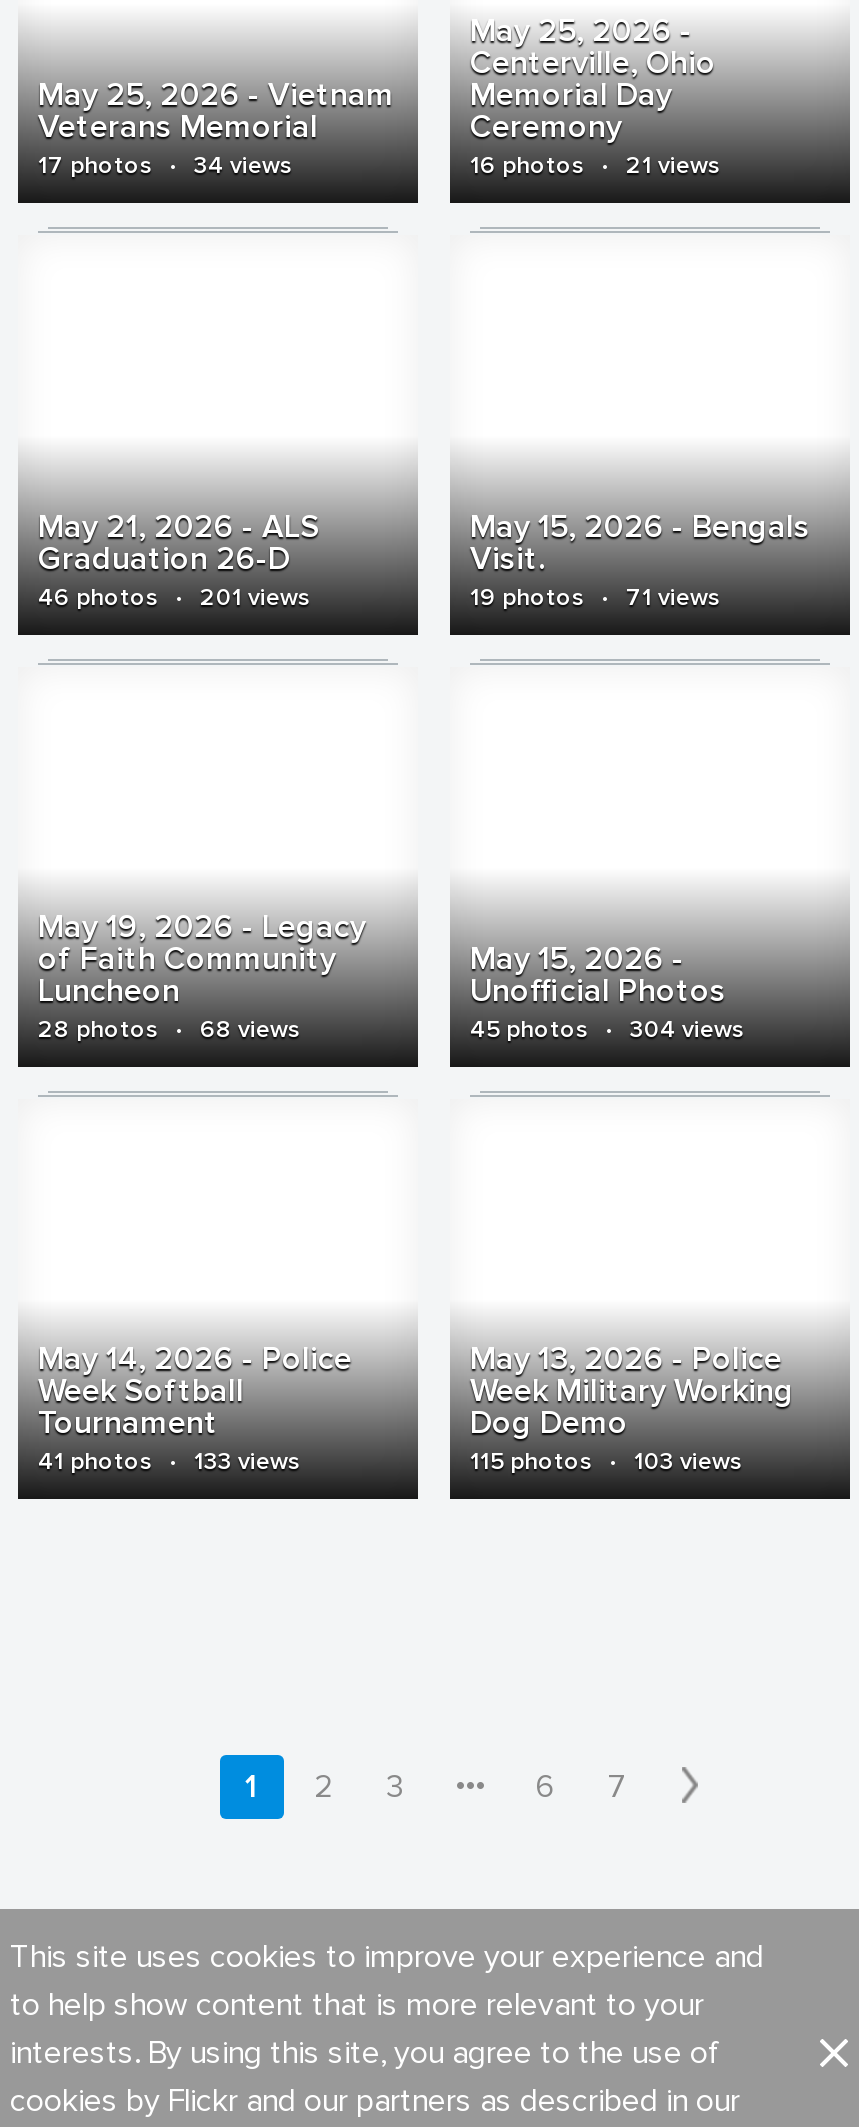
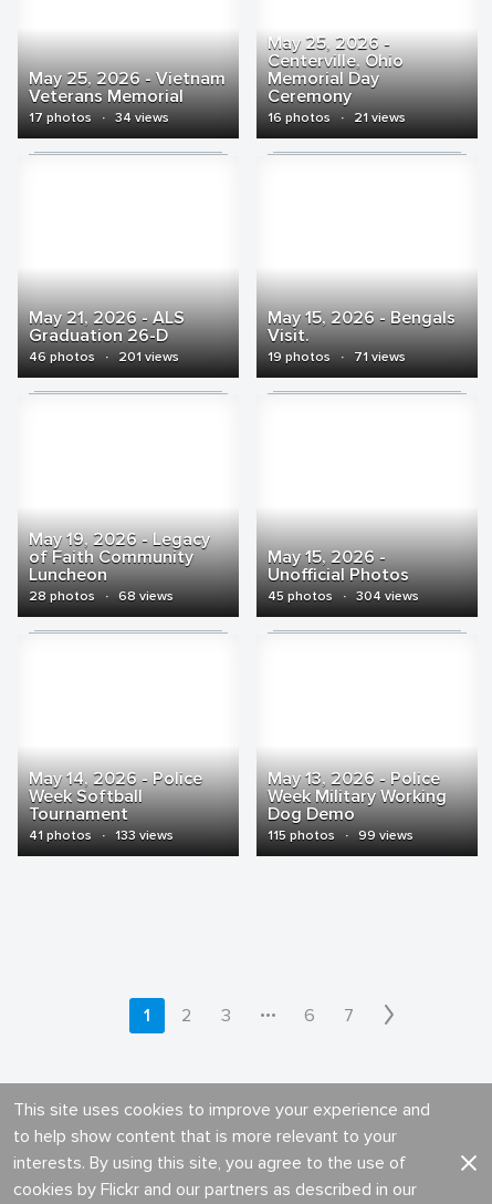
- 115 photos · 103 views
+ 115 photos · 99 views
